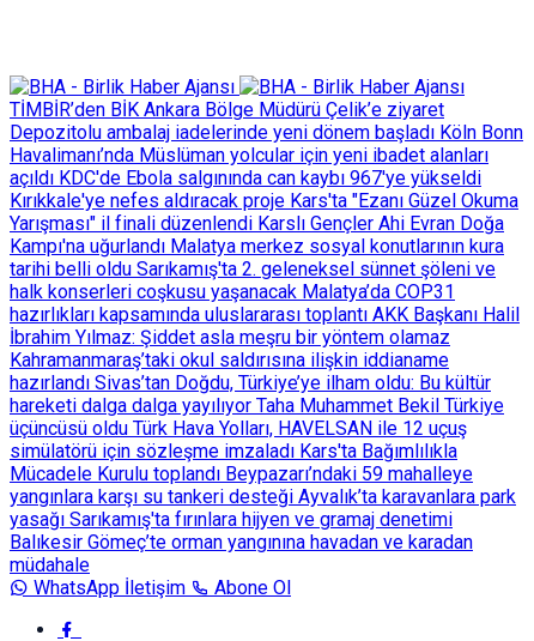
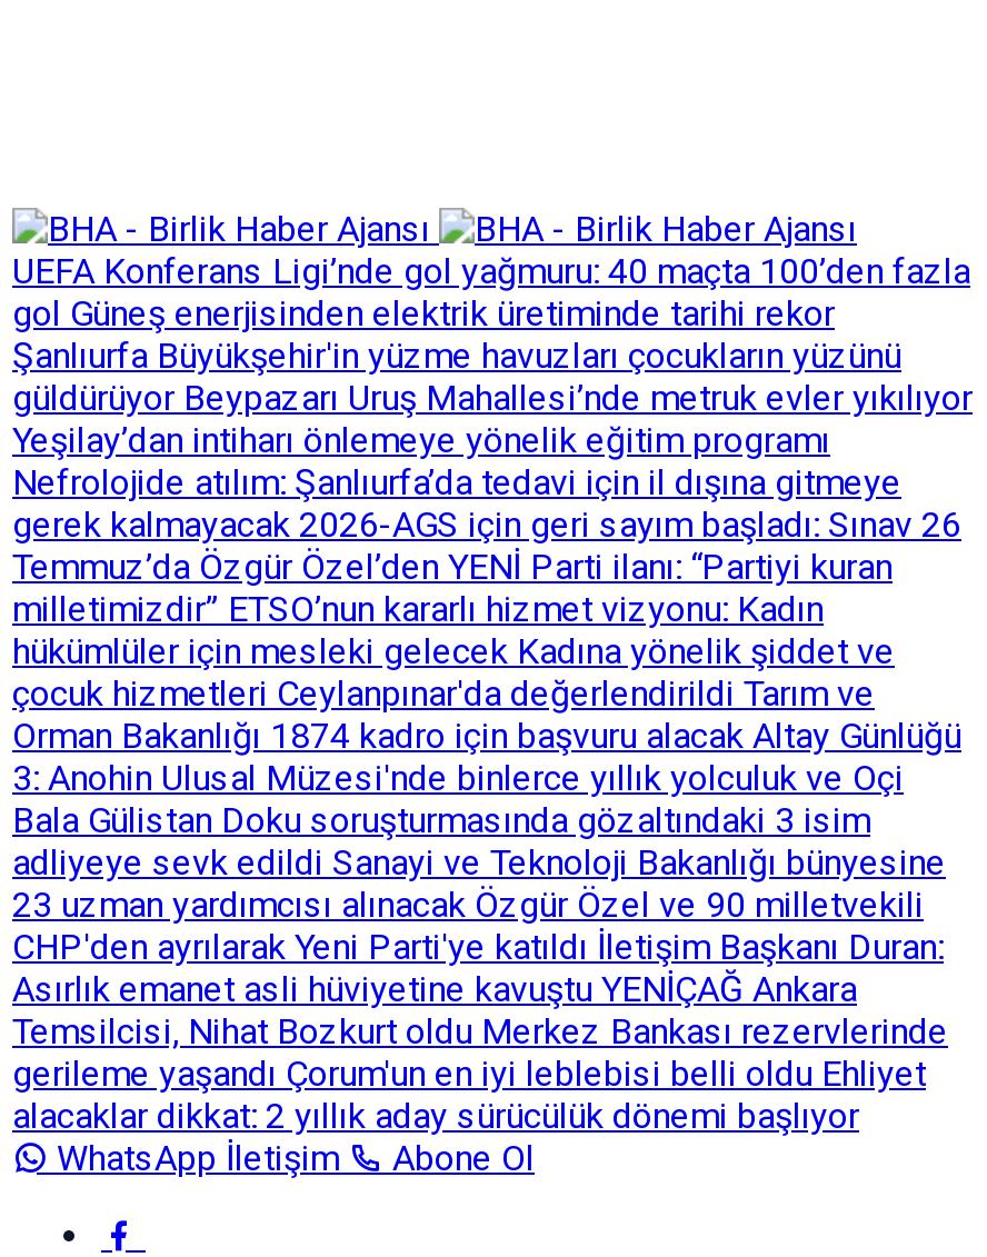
- TİMBİR’den BİK Ankara Bölge Müdürü Çelik’e ziyaret
- Depozitolu ambalaj iadelerinde yeni dönem başladı Köln Bonn
- Havalimanı’nda Müslüman yolcular için yeni ibadet alanları
- açıldı KDC'de Ebola salgınında can kaybı 967'ye yükseldi
- Kırıkkale'ye nefes aldıracak proje Kars'ta "Ezanı Güzel Okuma
- Yarışması" il finali düzenlendi Karslı Gençler Ahi Evran Doğa
- Kampı'na uğurlandı Malatya merkez sosyal konutlarının kura
- tarihi belli oldu Sarıkamış'ta 2. geleneksel sünnet şöleni ve
- halk konserleri coşkusu yaşanacak Malatya’da COP31
- hazırlıkları kapsamında uluslararası toplantı AKK Başkanı Halil
- İbrahim Yılmaz: Şiddet asla meşru bir yöntem olamaz
- Kahramanmaraş’taki okul saldırısına ilişkin iddianame
- hazırlandı Sivas’tan Doğdu, Türkiye’ye ilham oldu: Bu kültür
- hareketi dalga dalga yayılıyor Taha Muhammet Bekil Türkiye
- üçüncüsü oldu Türk Hava Yolları, HAVELSAN ile 12 uçuş
- simülatörü için sözleşme imzaladı Kars'ta Bağımlılıkla
- Mücadele Kurulu toplandı Beypazarı’ndaki 59 mahalleye
- yangınlara karşı su tankeri desteği Ayvalık’ta karavanlara park
- yasağı Sarıkamış'ta fırınlara hijyen ve gramaj denetimi
- Balıkesir Gömeç’te orman yangınına havadan ve karadan
- müdahale
+ UEFA Konferans Ligi’nde gol yağmuru: 40 maçta 100’den fazla
+ gol Güneş enerjisinden elektrik üretiminde tarihi rekor
+ Şanlıurfa Büyükşehir'in yüzme havuzları çocukların yüzünü
+ güldürüyor Beypazarı Uruş Mahallesi’nde metruk evler yıkılıyor
+ Yeşilay’dan intiharı önlemeye yönelik eğitim programı
+ Nefrolojide atılım: Şanlıurfa’da tedavi için il dışına gitmeye
+ gerek kalmayacak 2026-AGS için geri sayım başladı: Sınav 26
+ Temmuz’da Özgür Özel’den YENİ Parti ilanı: “Partiyi kuran
+ milletimizdir” ETSO’nun kararlı hizmet vizyonu: Kadın
+ hükümlüler için mesleki gelecek Kadına yönelik şiddet ve
+ çocuk hizmetleri Ceylanpınar'da değerlendirildi Tarım ve
+ Orman Bakanlığı 1874 kadro için başvuru alacak Altay Günlüğü
+ 3: Anohin Ulusal Müzesi'nde binlerce yıllık yolculuk ve Oçi
+ Bala Gülistan Doku soruşturmasında gözaltındaki 3 isim
+ adliyeye sevk edildi Sanayi ve Teknoloji Bakanlığı bünyesine
+ 23 uzman yardımcısı alınacak Özgür Özel ve 90 milletvekili
+ CHP'den ayrılarak Yeni Parti'ye katıldı İletişim Başkanı Duran:
+ Asırlık emanet asli hüviyetine kavuştu YENİÇAĞ Ankara
+ Temsilcisi, Nihat Bozkurt oldu Merkez Bankası rezervlerinde
+ gerileme yaşandı Çorum'un en iyi leblebisi belli oldu Ehliyet
+ alacaklar dikkat: 2 yıllık aday sürücülük dönemi başlıyor
